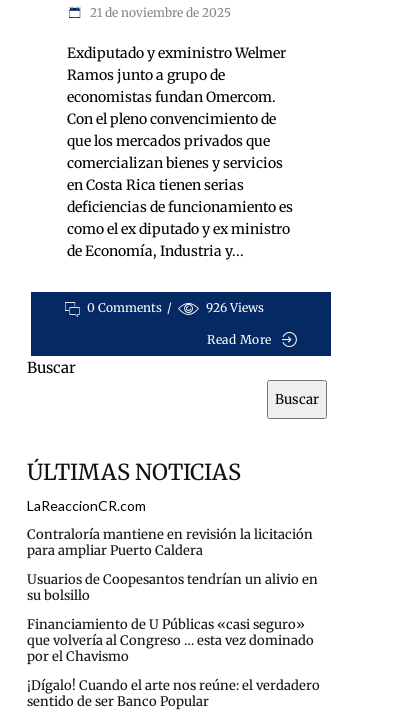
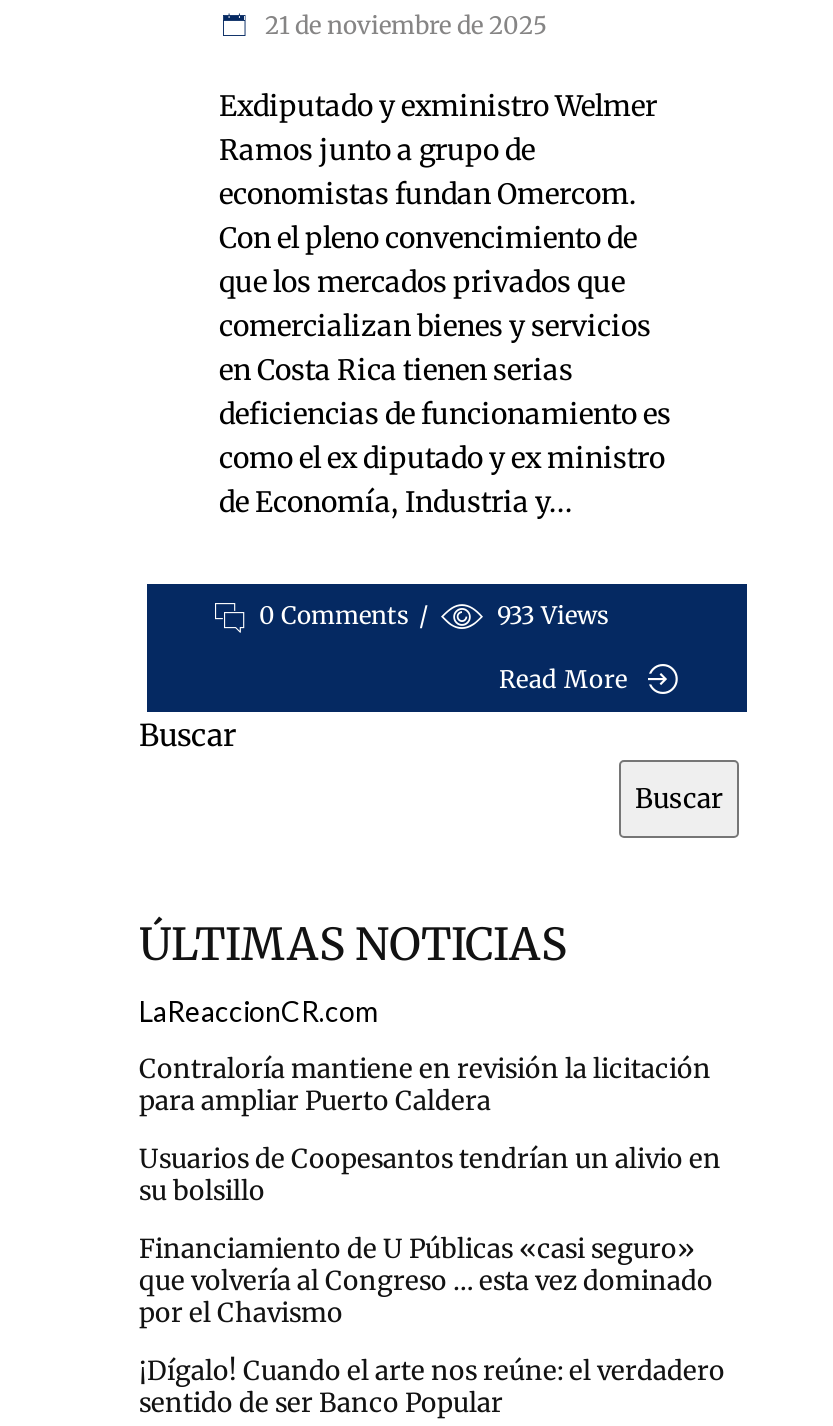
- 926 Views
+ 933 Views
